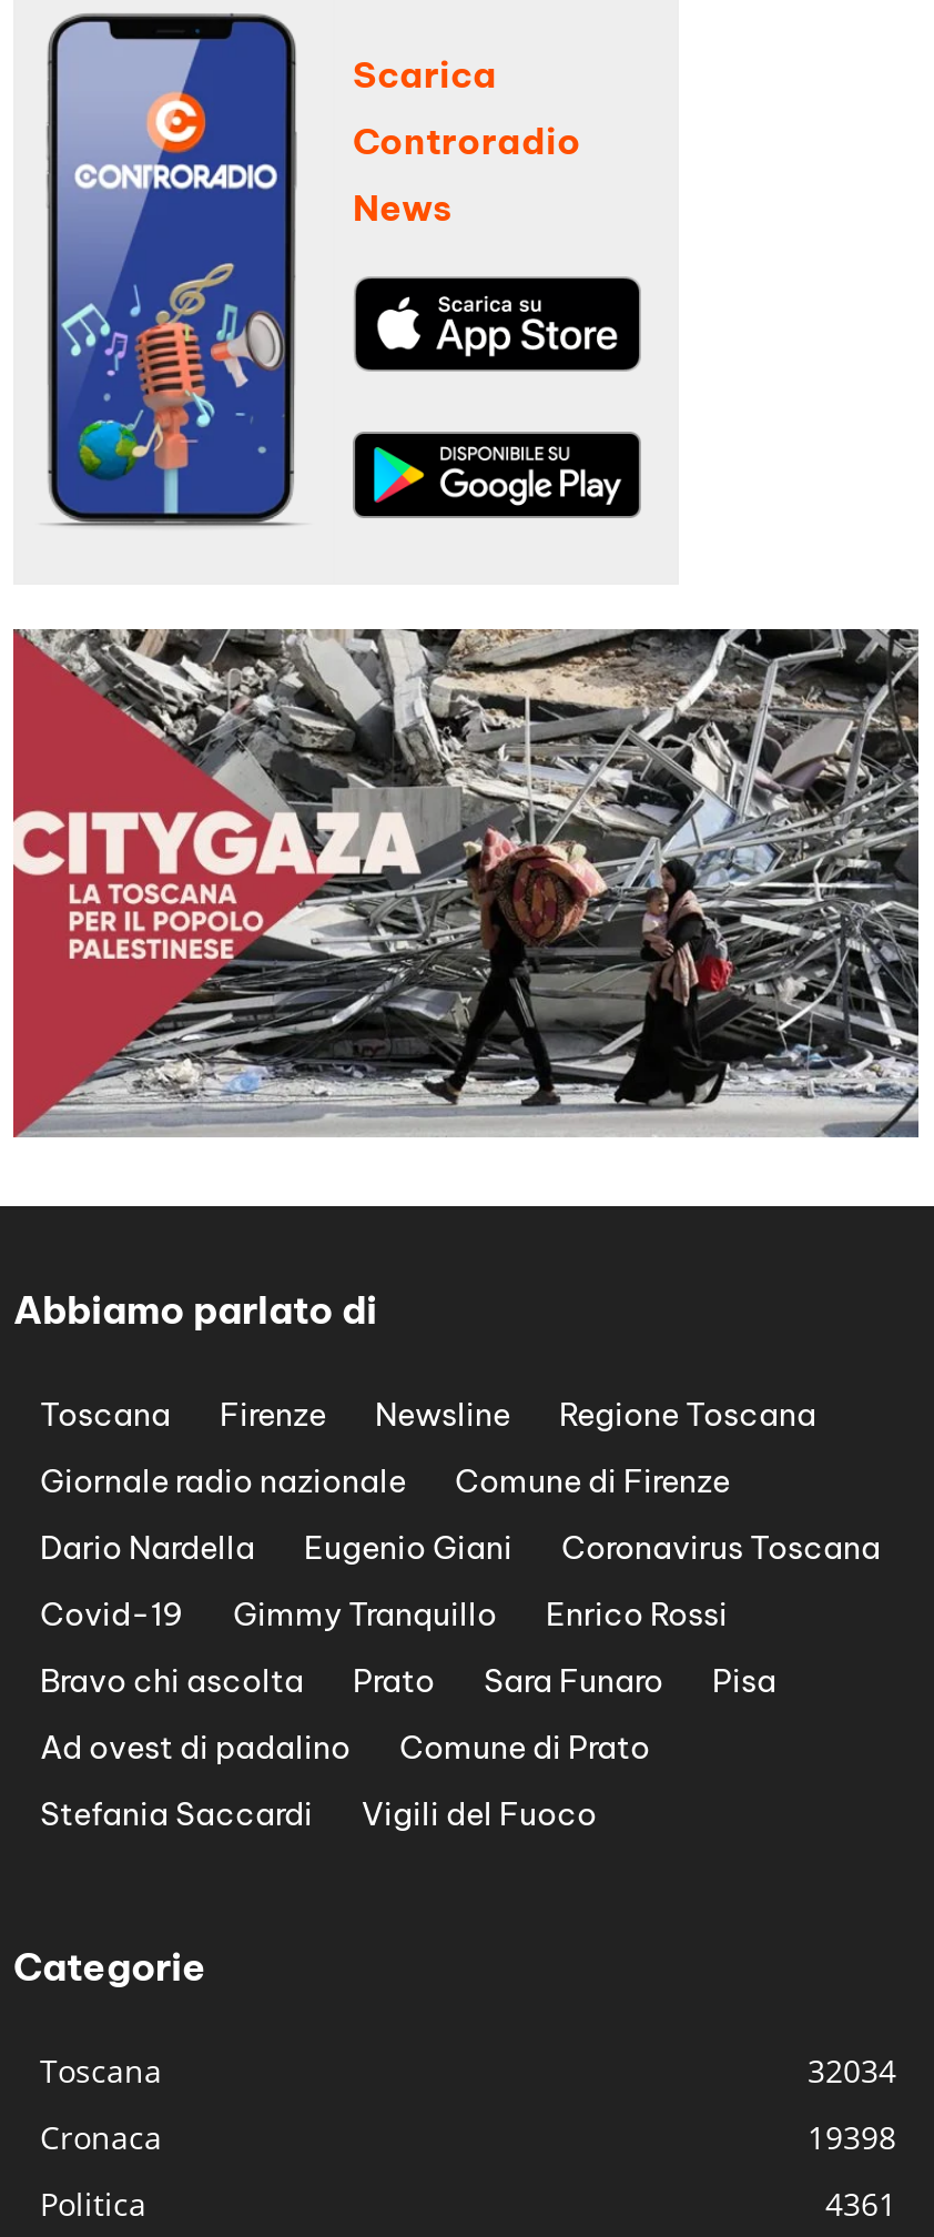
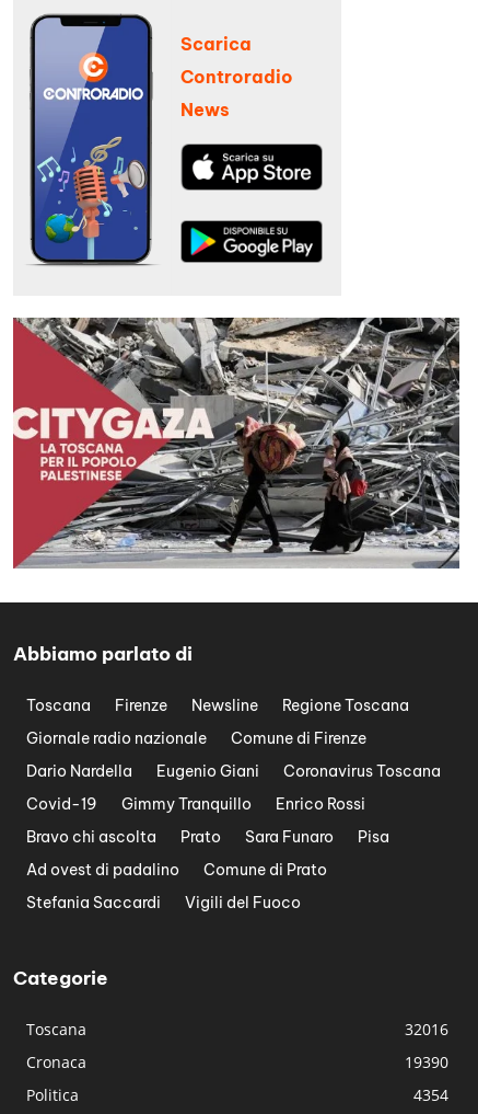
- 32034
+ 32016

- 19398
+ 19390

- 4361
+ 4354
